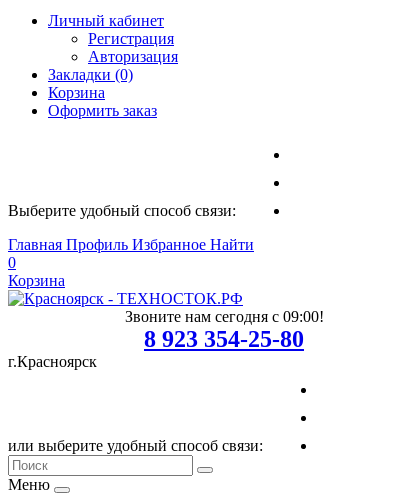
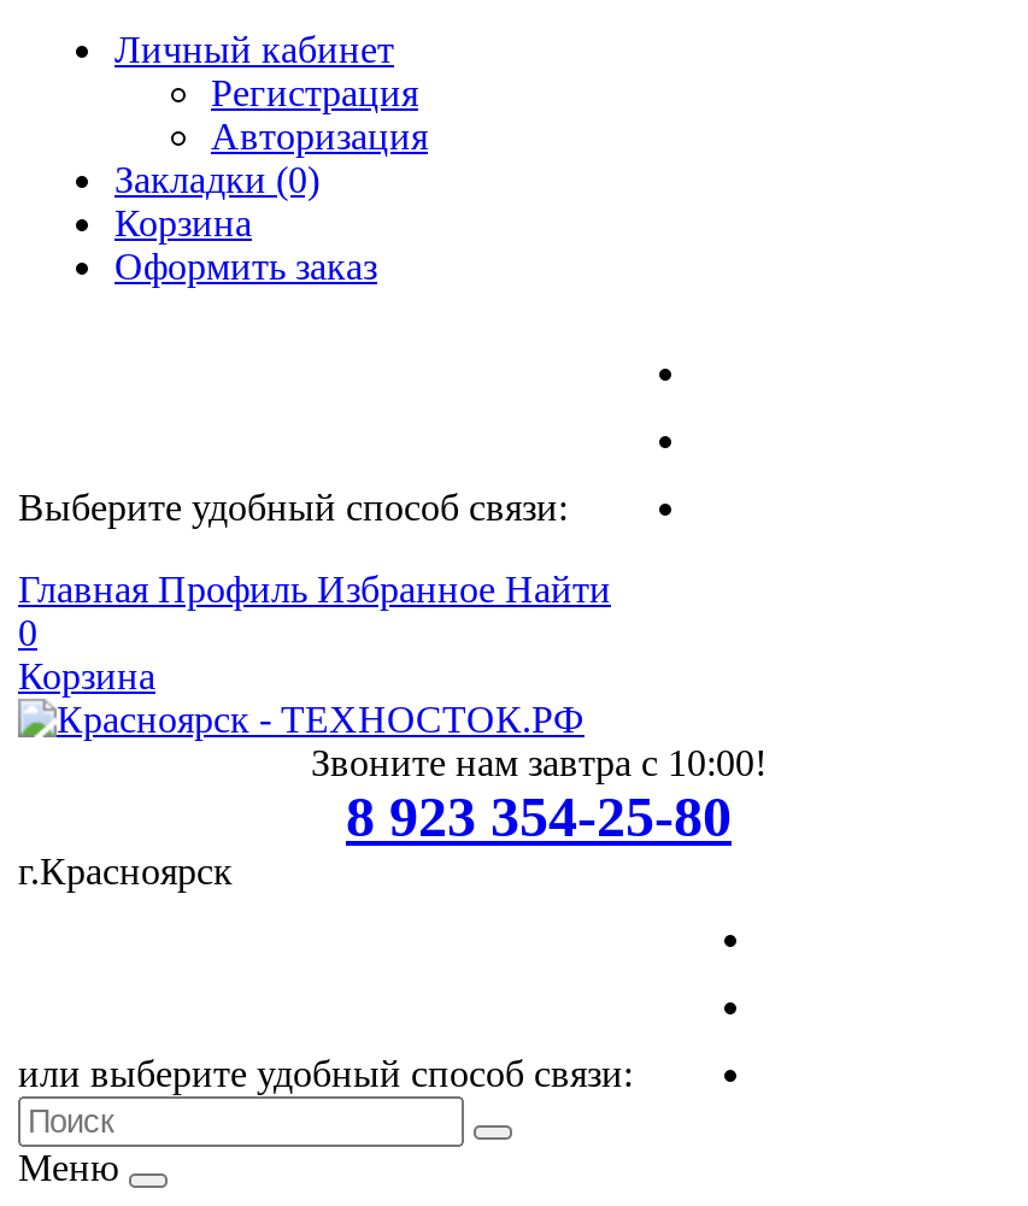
- Звоните нам сегодня с 09:00!
+ Звоните нам завтра с 10:00!
